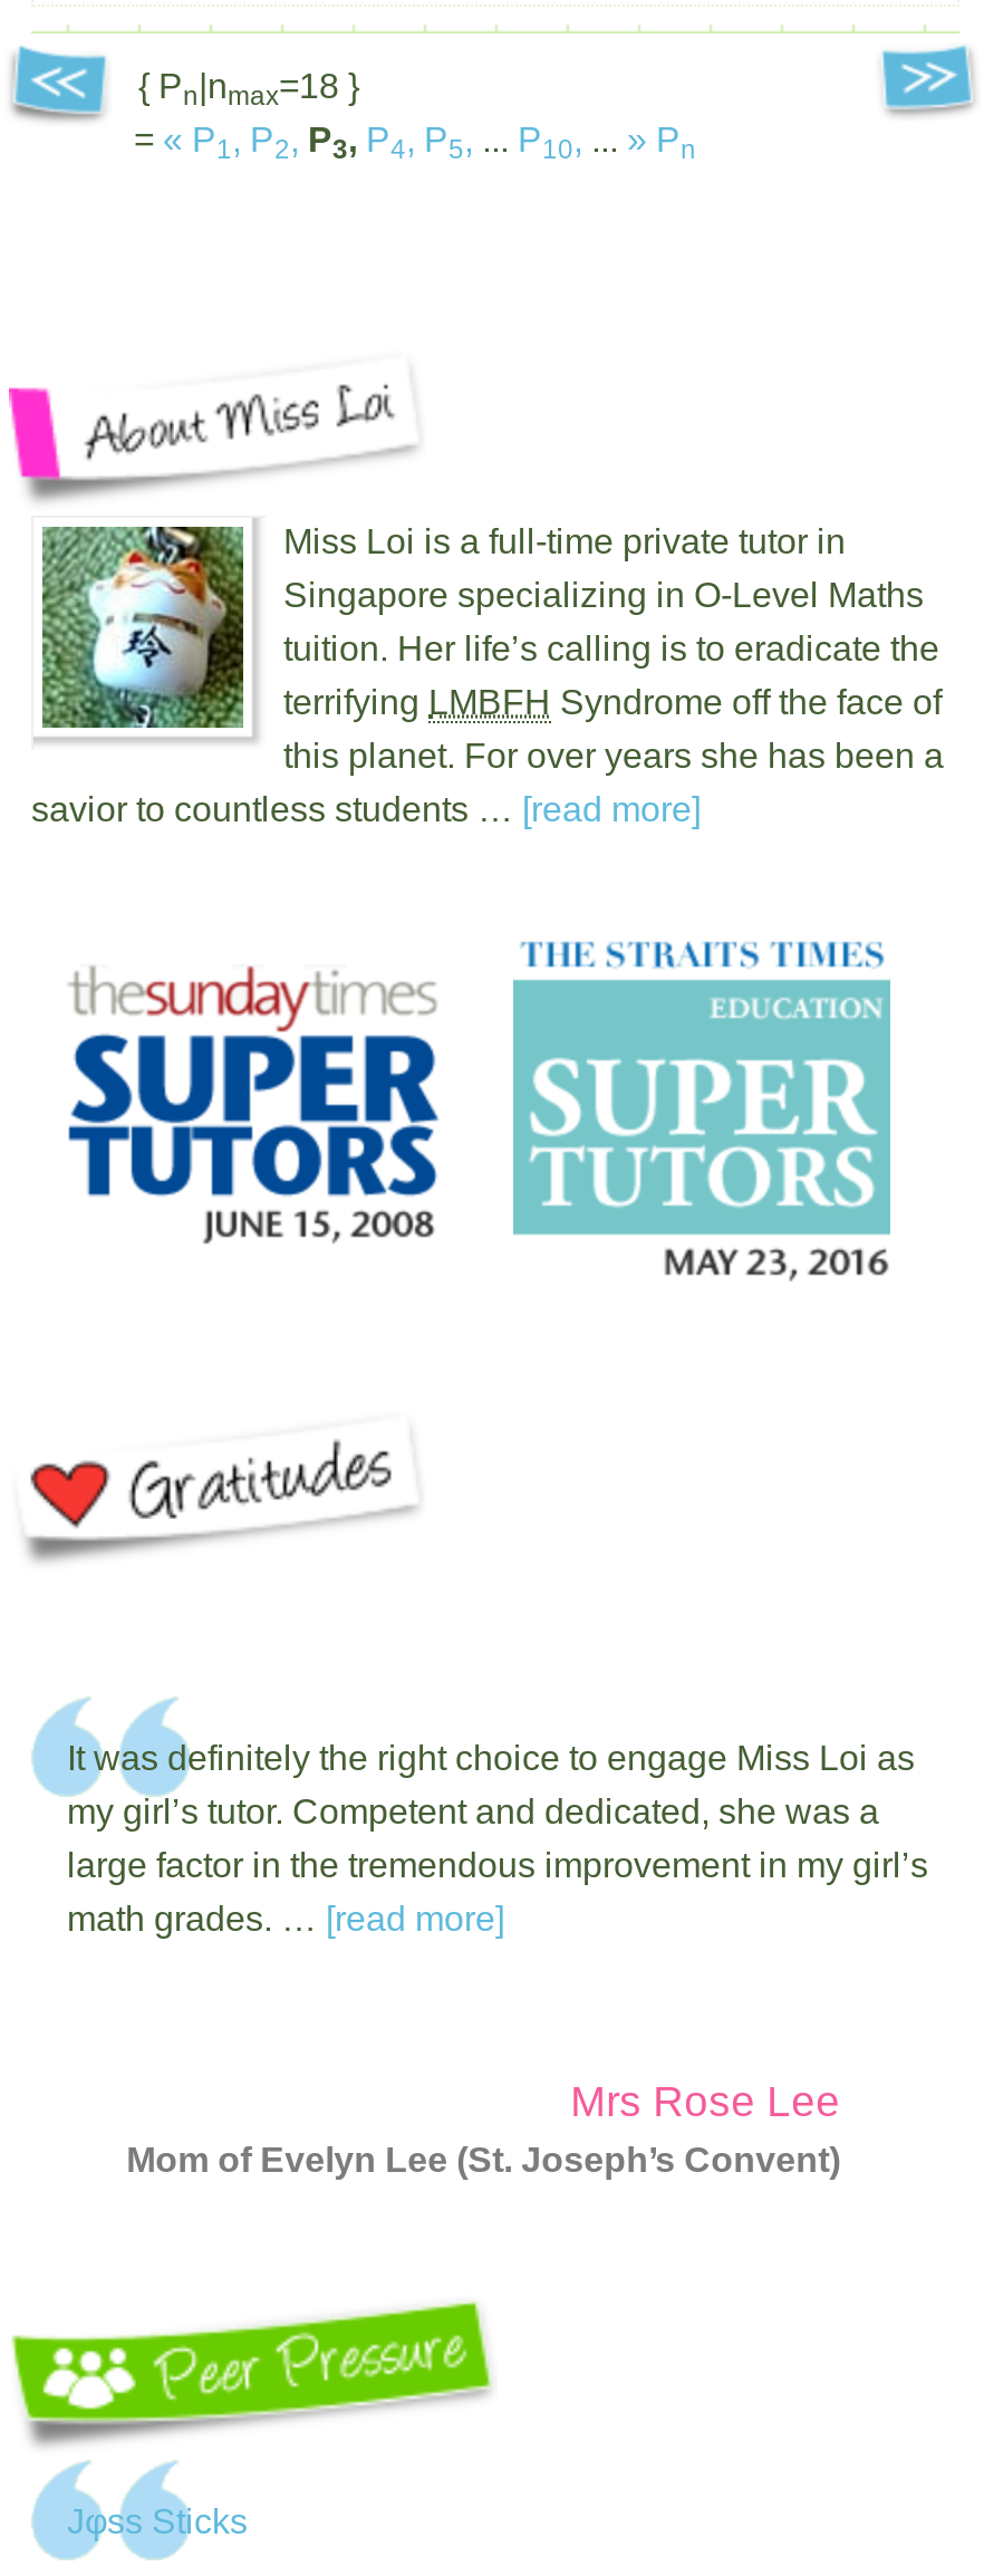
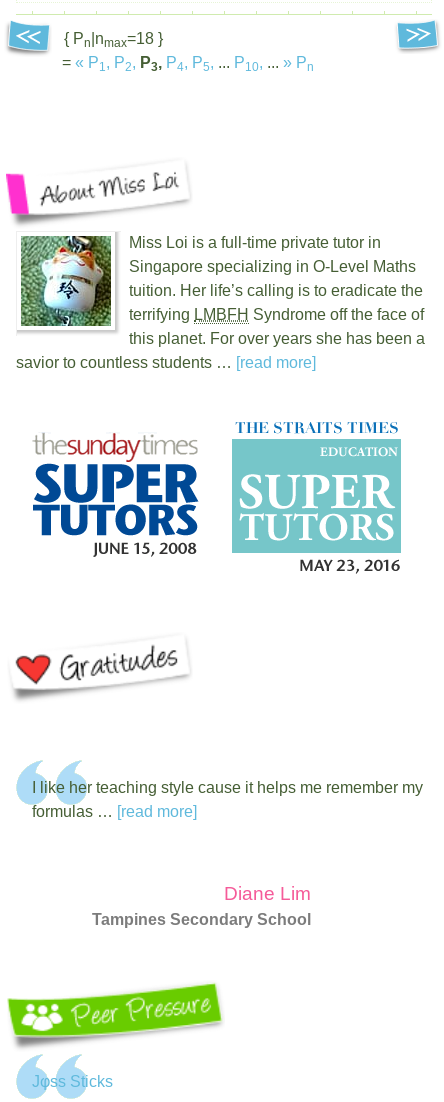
- It was definitely the right choice to engage Miss Loi as
- my girl’s tutor. Competent and dedicated, she was a
- large factor in the tremendous improvement in my girl’s
- math grades. … [read more]
+ I like her teaching style cause it helps me remember my
+ formulas … [read more]

- Mrs Rose Lee
- Mom of Evelyn Lee (St. Joseph’s Convent)
+ Diane Lim
+ Tampines Secondary School
